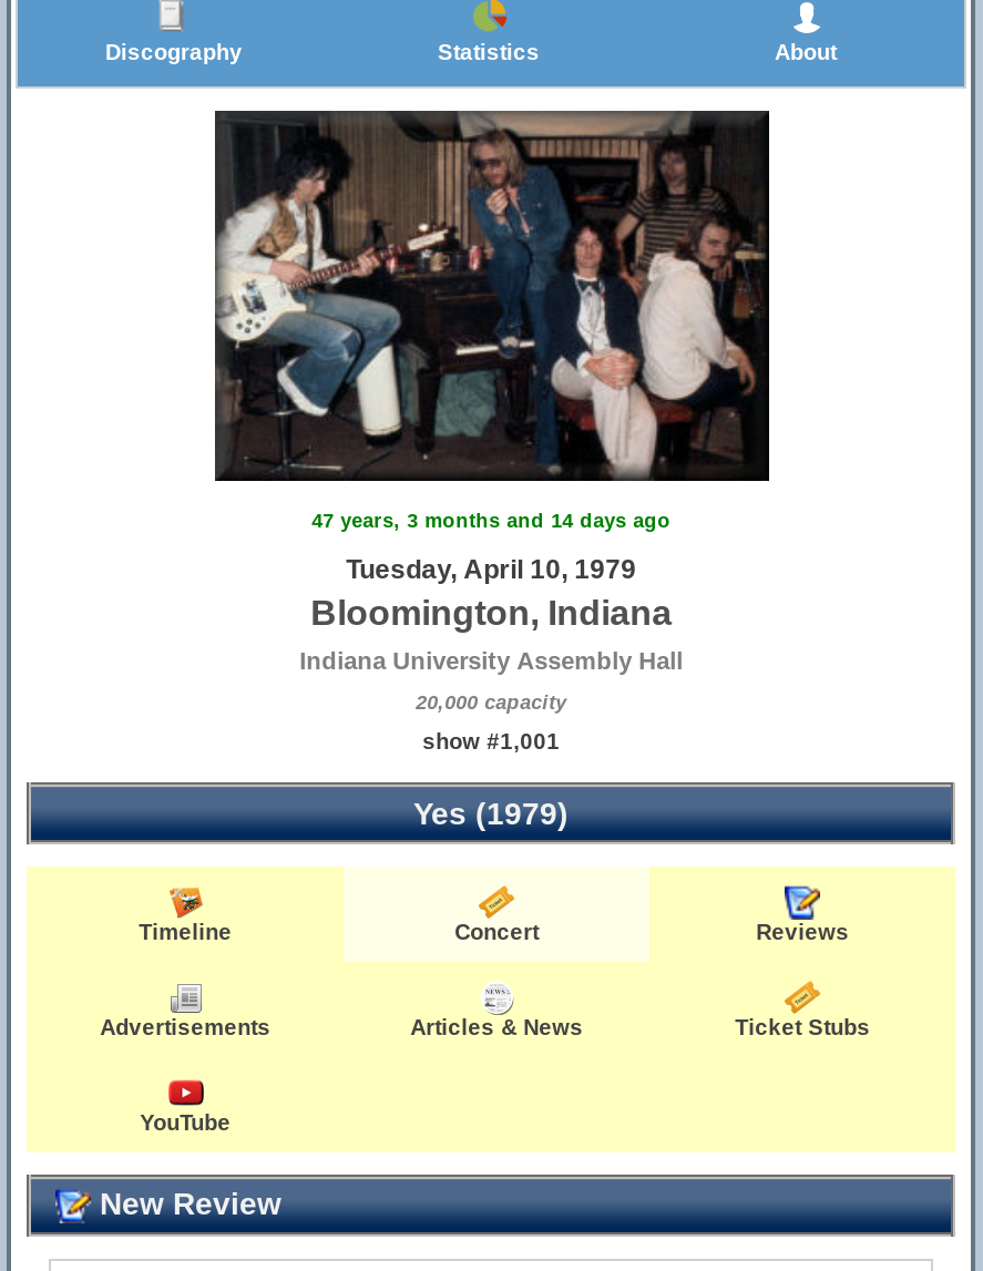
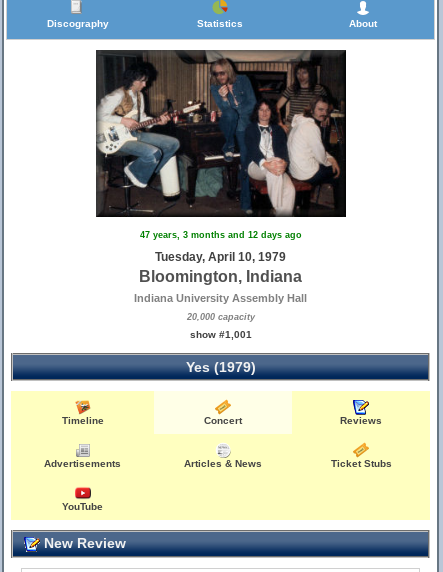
- 47 years, 3 months and 14 days ago
+ 47 years, 3 months and 12 days ago
